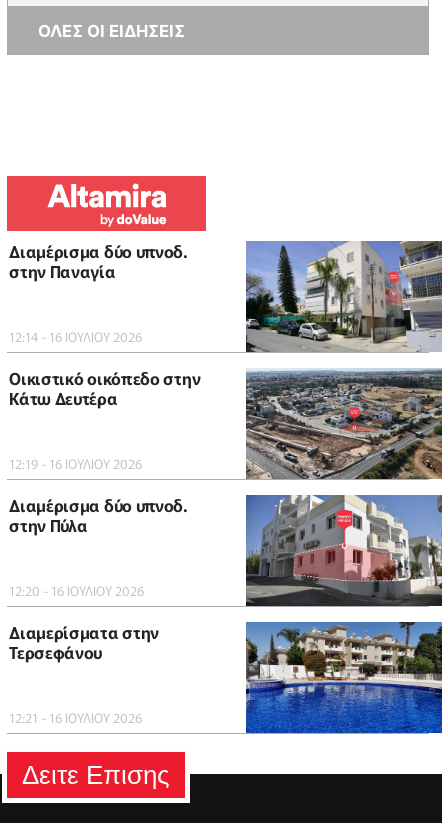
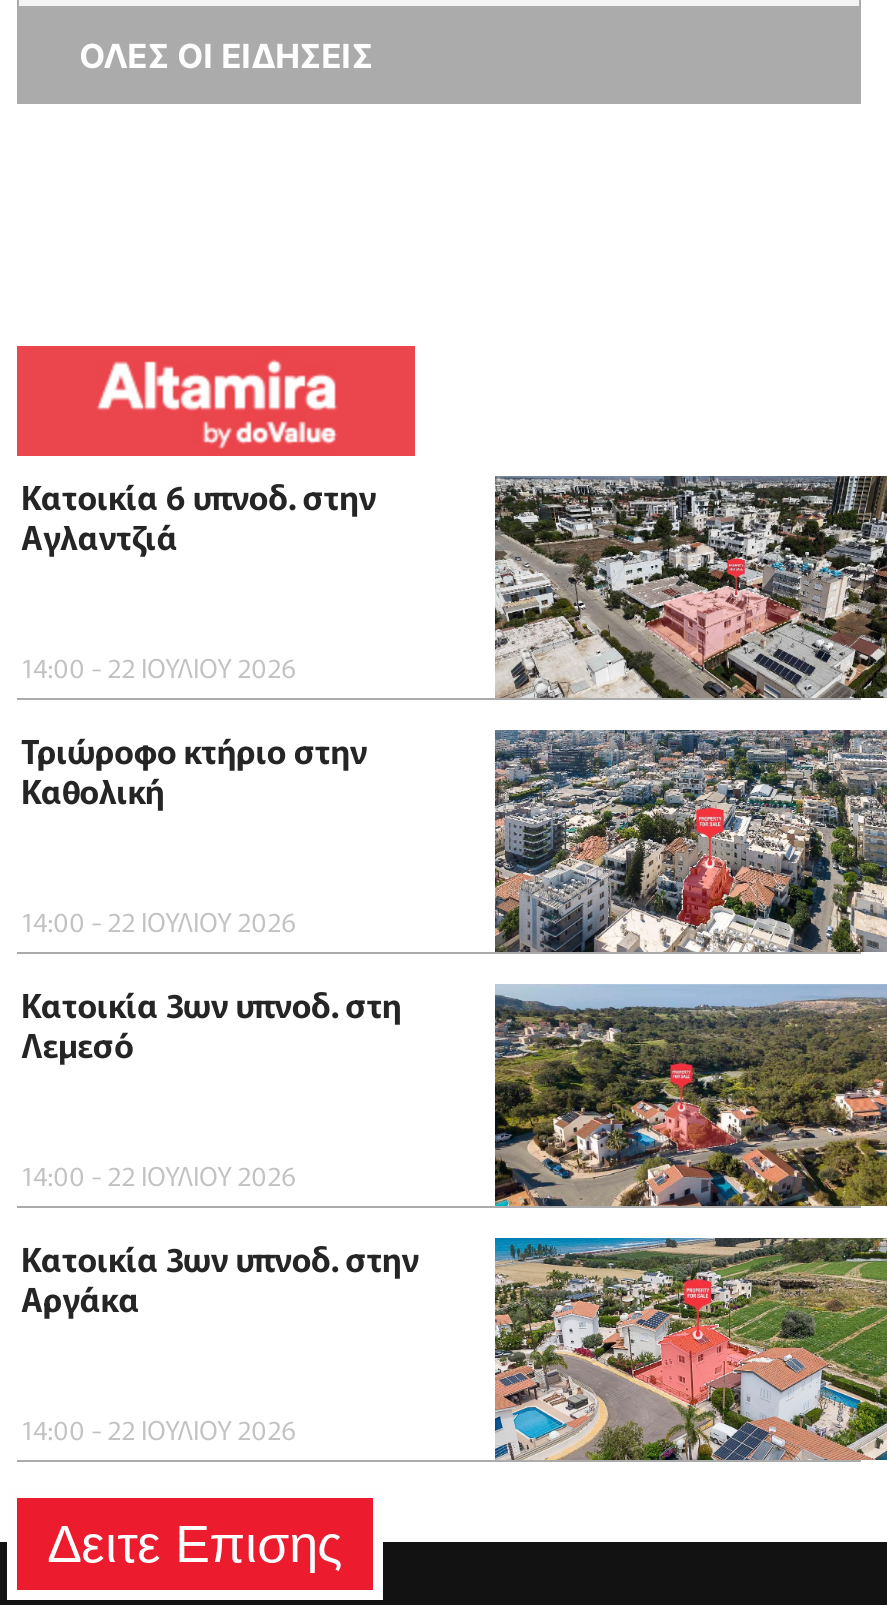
- Διαμέρισμα δύο υπνοδ.
- στην Παναγία
+ Κατοικία 6 υπνοδ. στην
+ Αγλαντζιά

- [image]
+ [image]

- 12:14 - 16 ΙΟΥΛΙΟΥ 2026
+ 14:00 - 22 ΙΟΥΛΙΟΥ 2026

- Οικιστικό οικόπεδο στην
- Κάτω Δευτέρα
+ Τριώροφο κτήριο στην
+ Καθολική

- [image]
+ [image]

- 12:19 - 16 ΙΟΥΛΙΟΥ 2026
+ 14:00 - 22 ΙΟΥΛΙΟΥ 2026

- Διαμέρισμα δύο υπνοδ.
- στην Πύλα
+ Κατοικία 3ων υπνοδ. στη
+ Λεμεσό

- [image]
+ [image]

- 12:20 - 16 ΙΟΥΛΙΟΥ 2026
+ 14:00 - 22 ΙΟΥΛΙΟΥ 2026

- Διαμερίσματα στην
- Τερσεφάνου
+ Κατοικία 3ων υπνοδ. στην
+ Αργάκα

- [image]
+ [image]

- 12:21 - 16 ΙΟΥΛΙΟΥ 2026
+ 14:00 - 22 ΙΟΥΛΙΟΥ 2026
